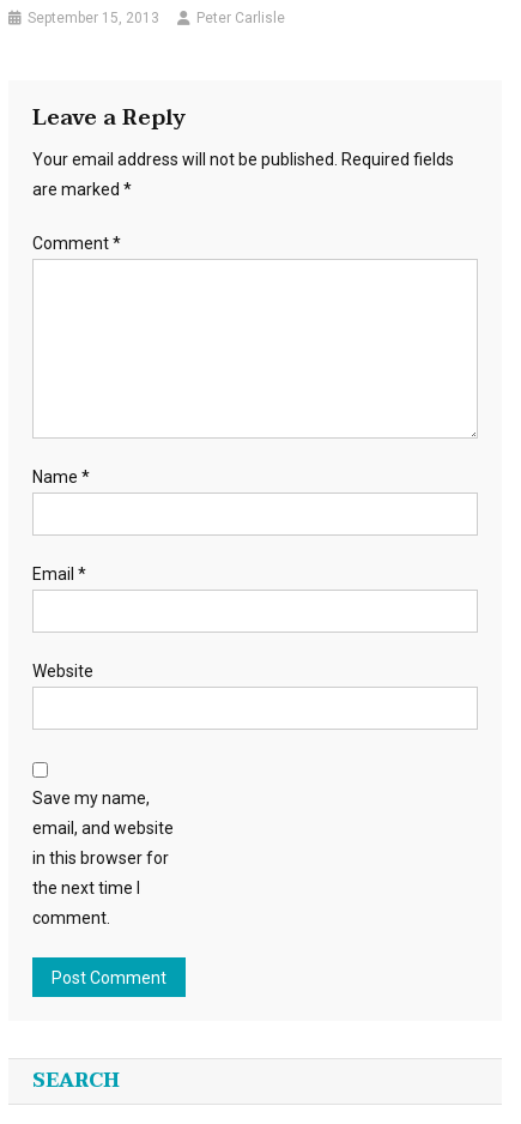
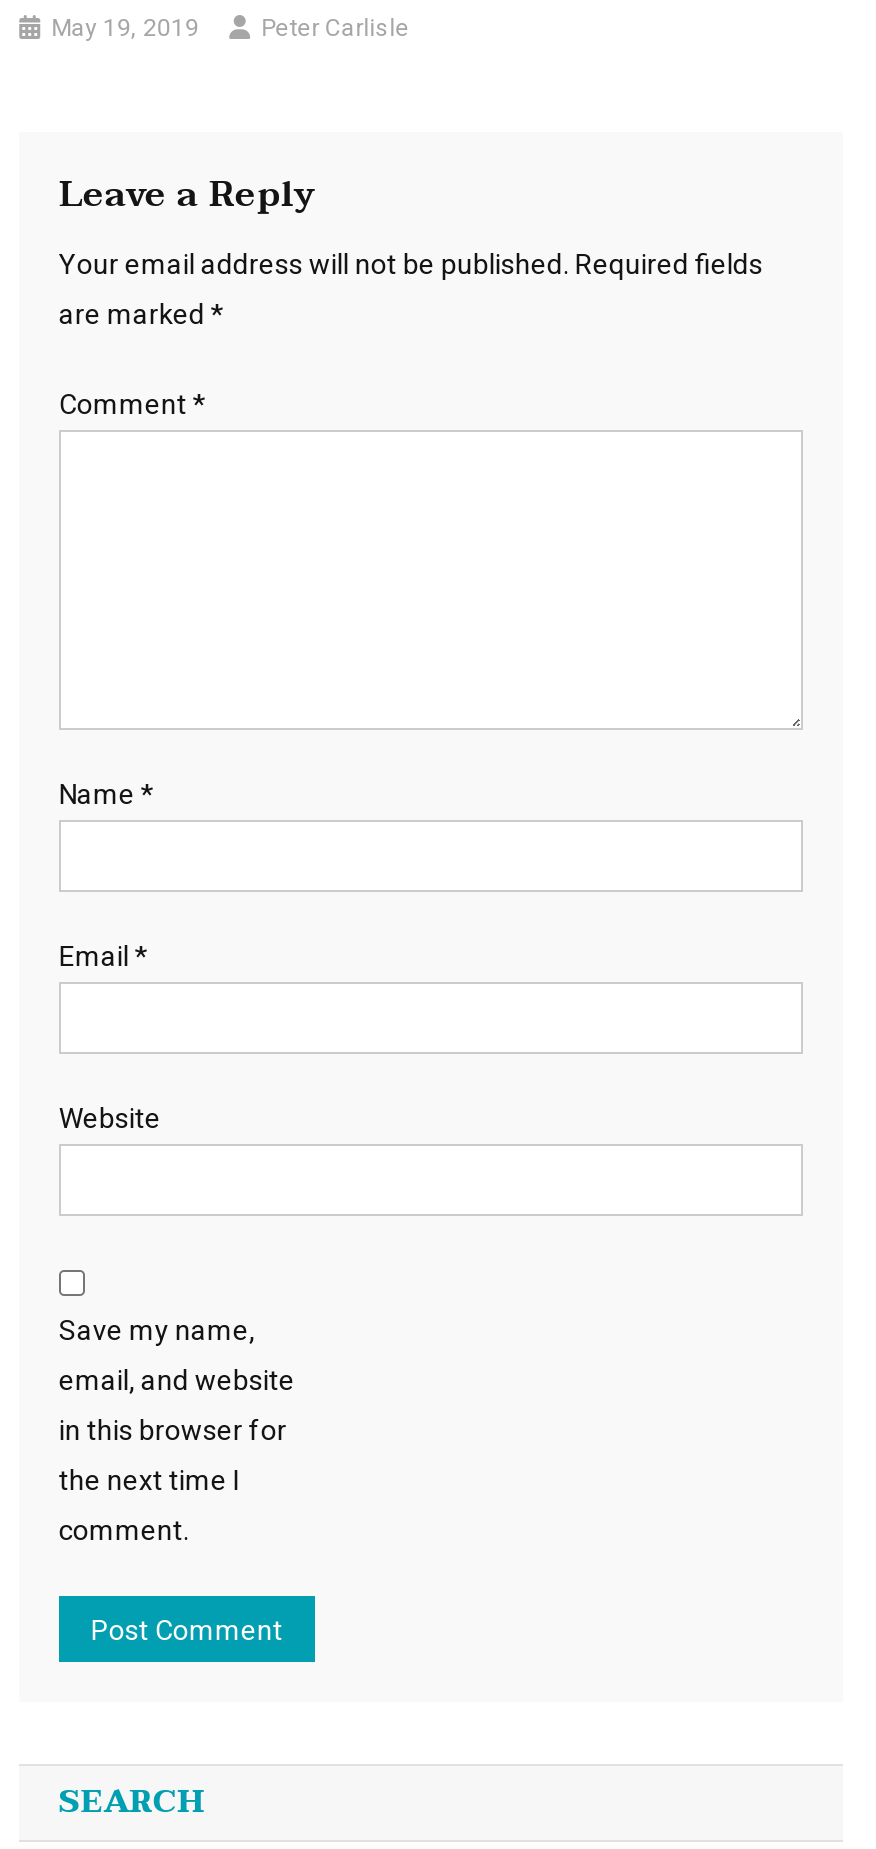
- September 15, 2013
+ May 19, 2019
